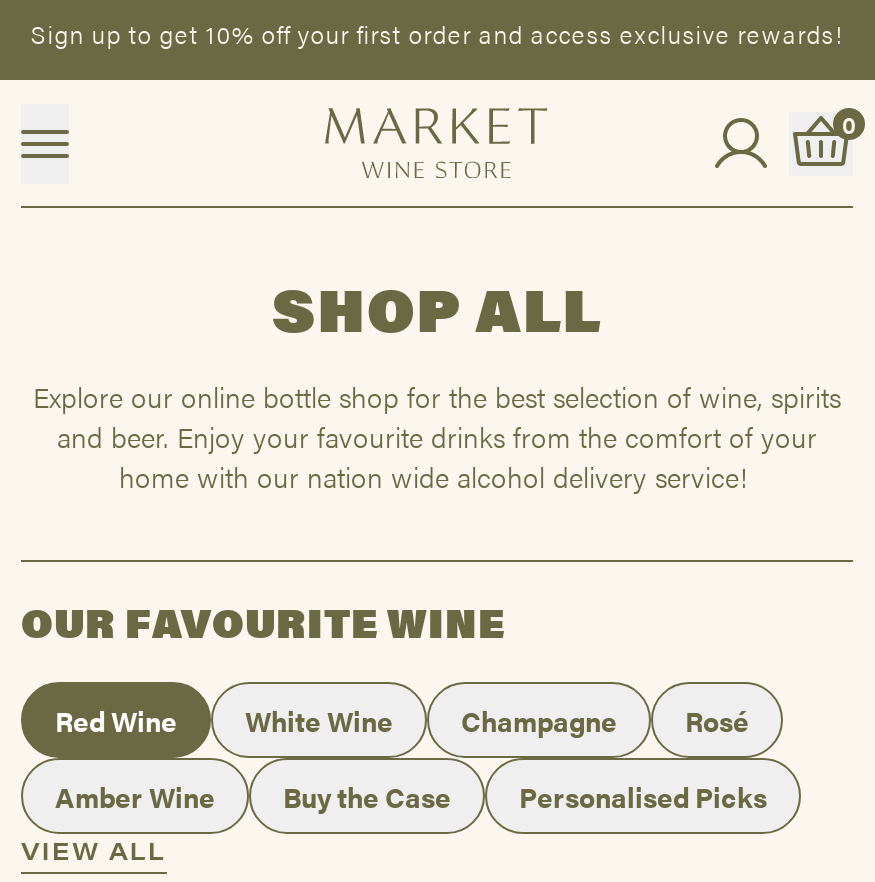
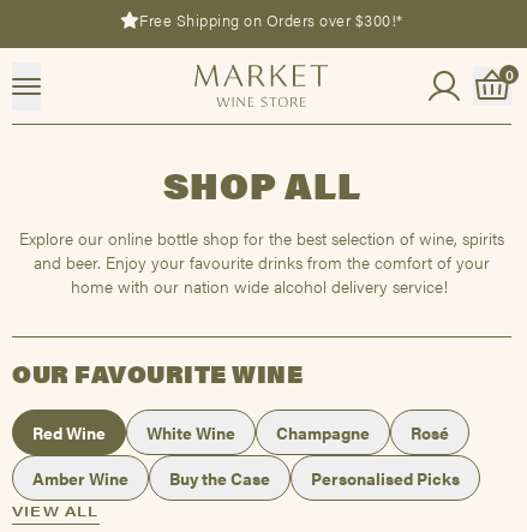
- Sign up to get 10% off your first order and access exclusive rewards!
+ Free Shipping on Orders over $300!*
